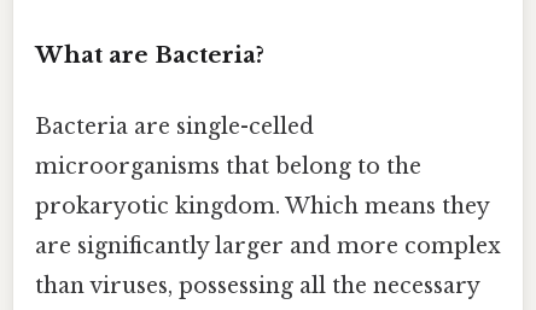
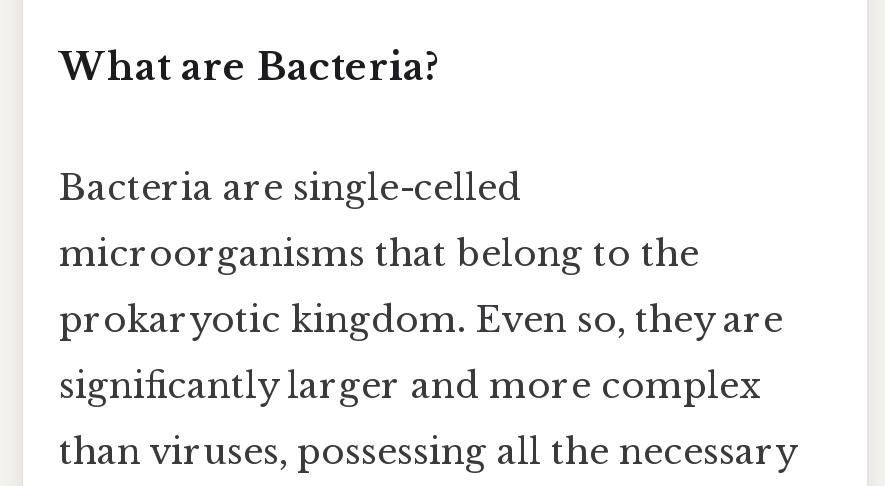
- prokaryotic kingdom. Which means they
+ prokaryotic kingdom. Even so, they are

- are significantly larger and more complex
+ significantly larger and more complex
